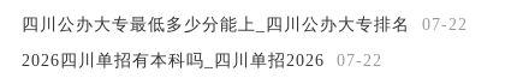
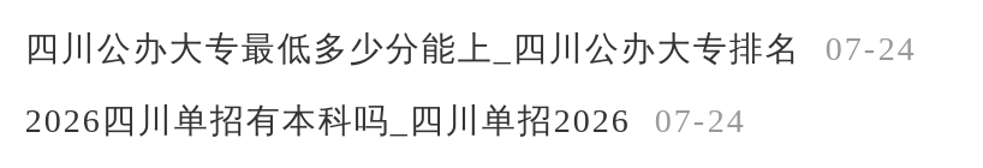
- 四川公办大专最低多少分能上_四川公办大专排名 07-22
+ 四川公办大专最低多少分能上_四川公办大专排名 07-24

- 2026四川单招有本科吗_四川单招2026 07-22
+ 2026四川单招有本科吗_四川单招2026 07-24
